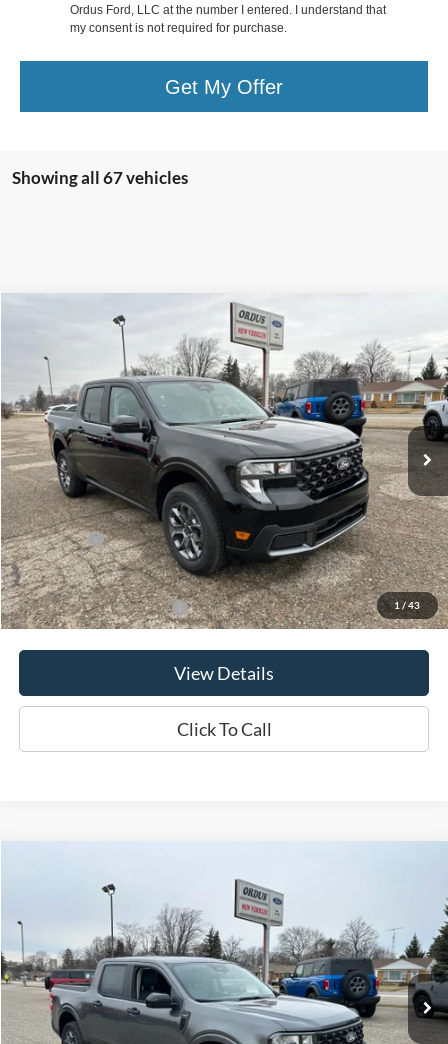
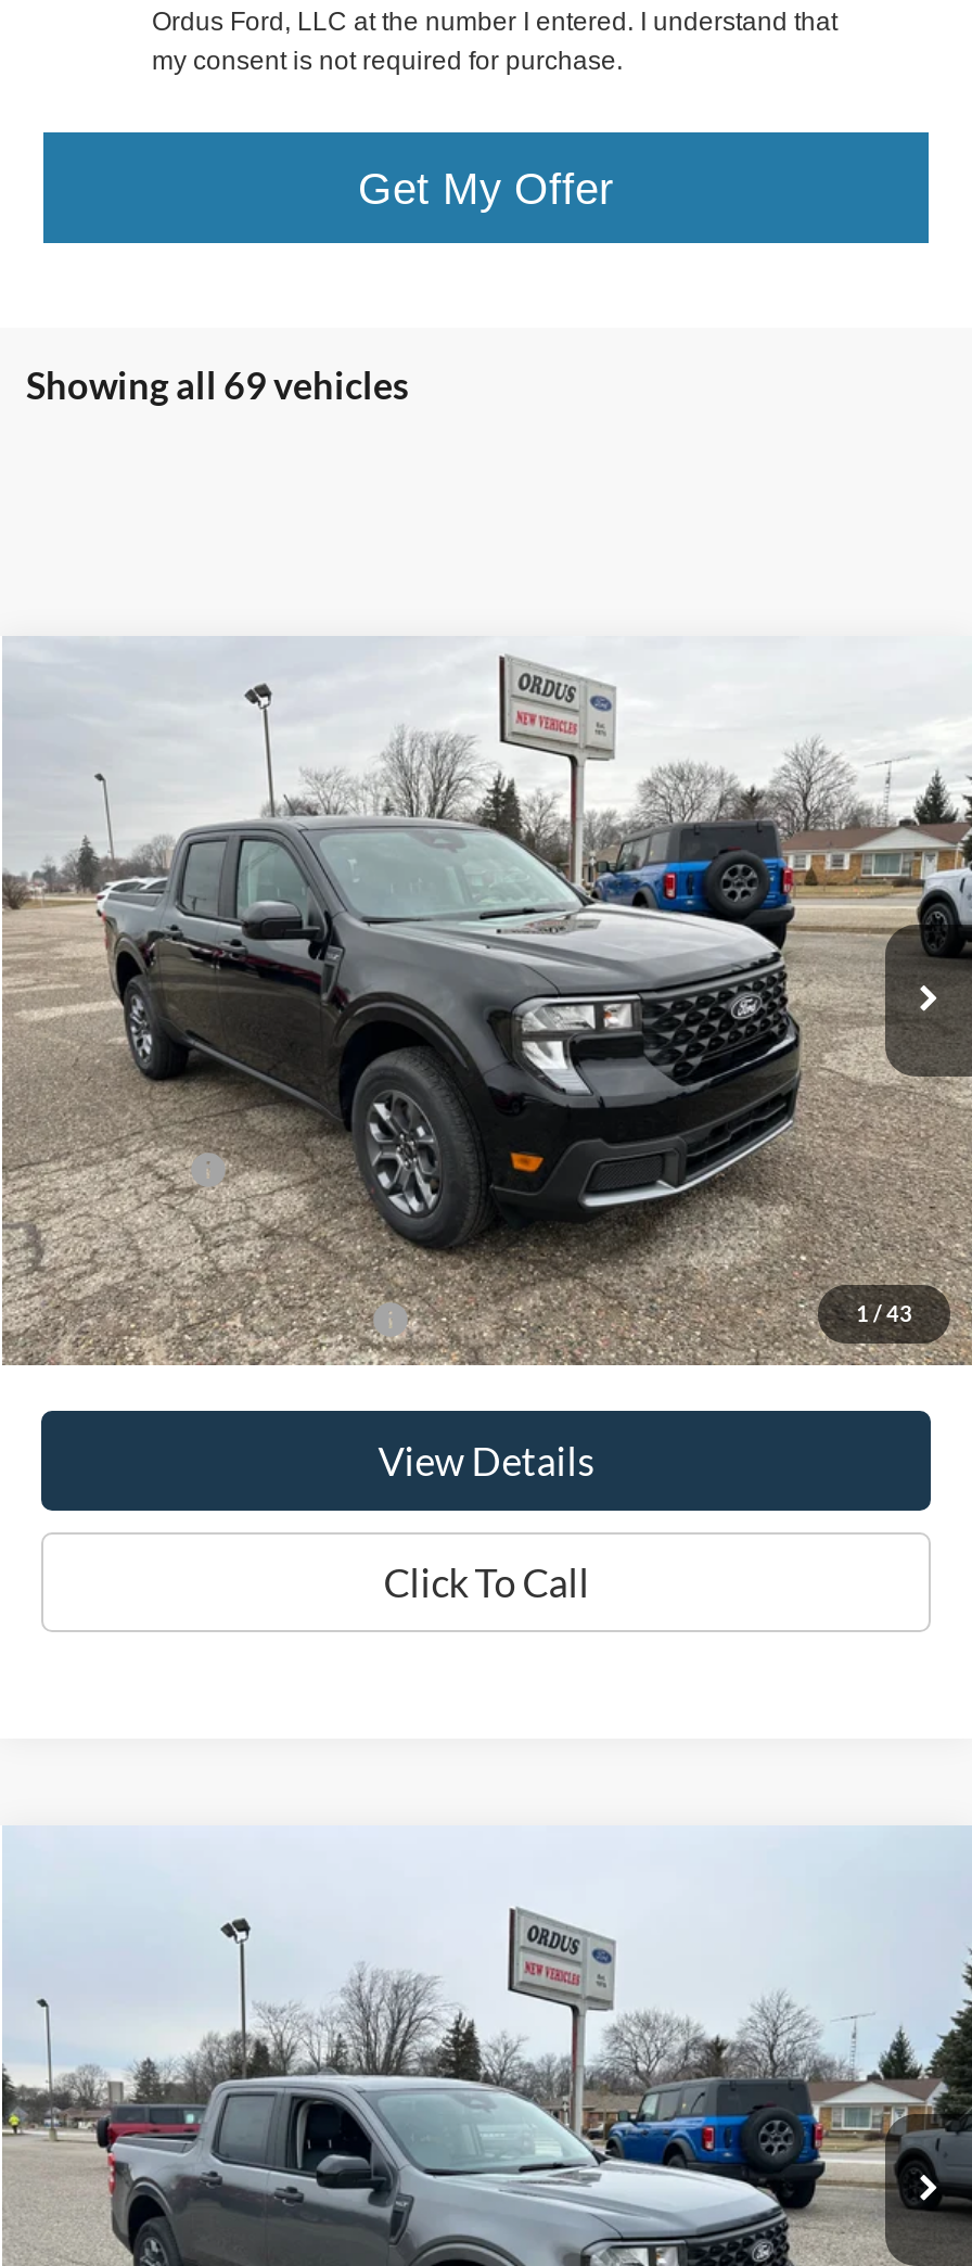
- Showing all 67 vehicles
+ Showing all 69 vehicles
